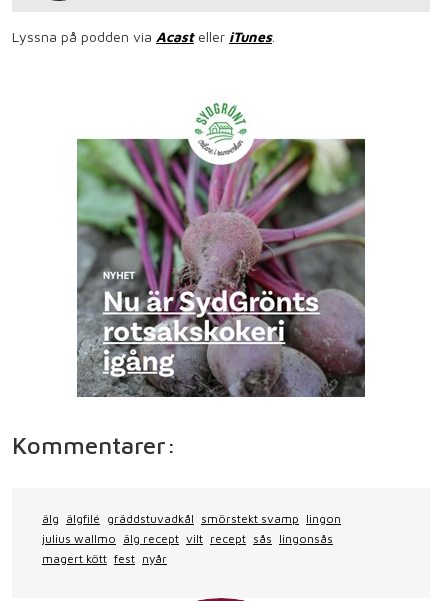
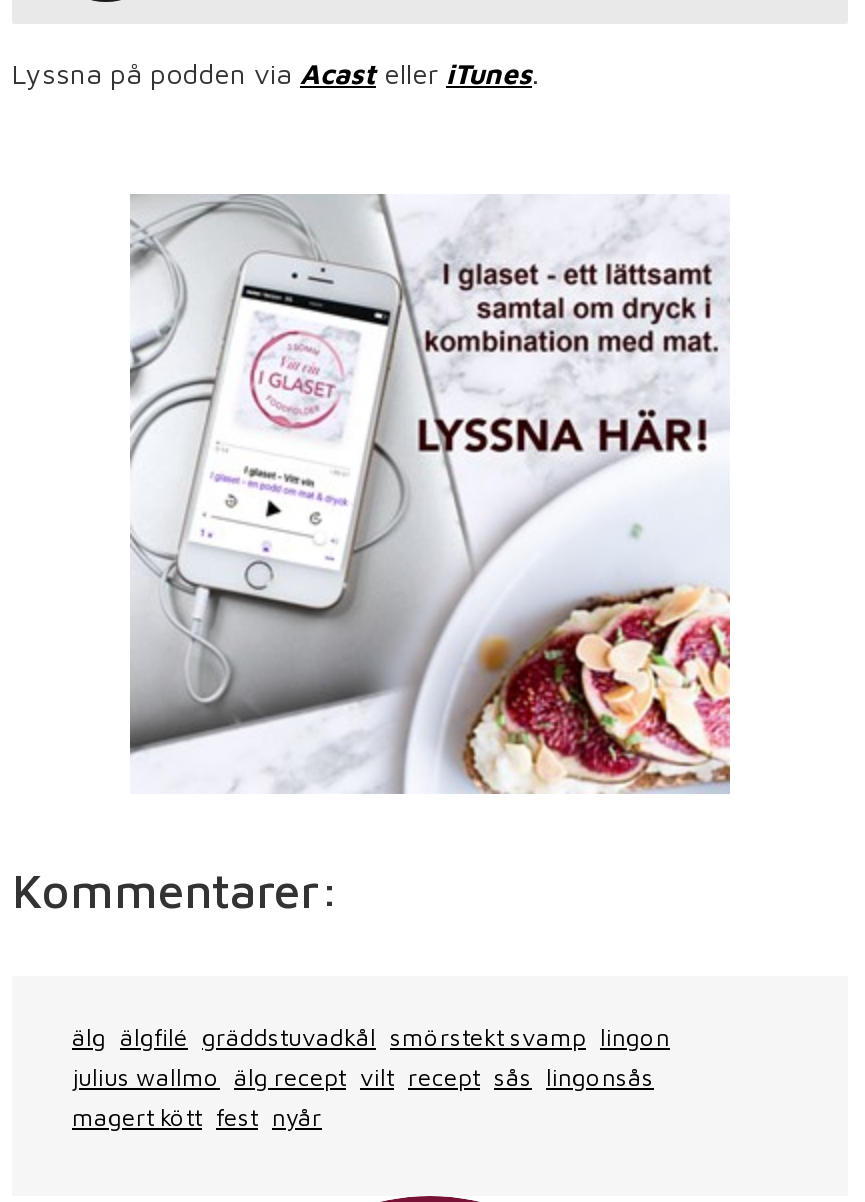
- [image]
+ [image]
